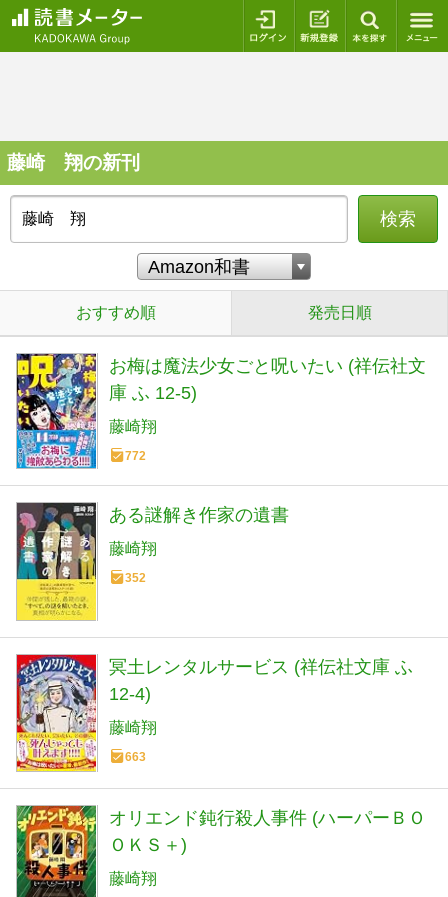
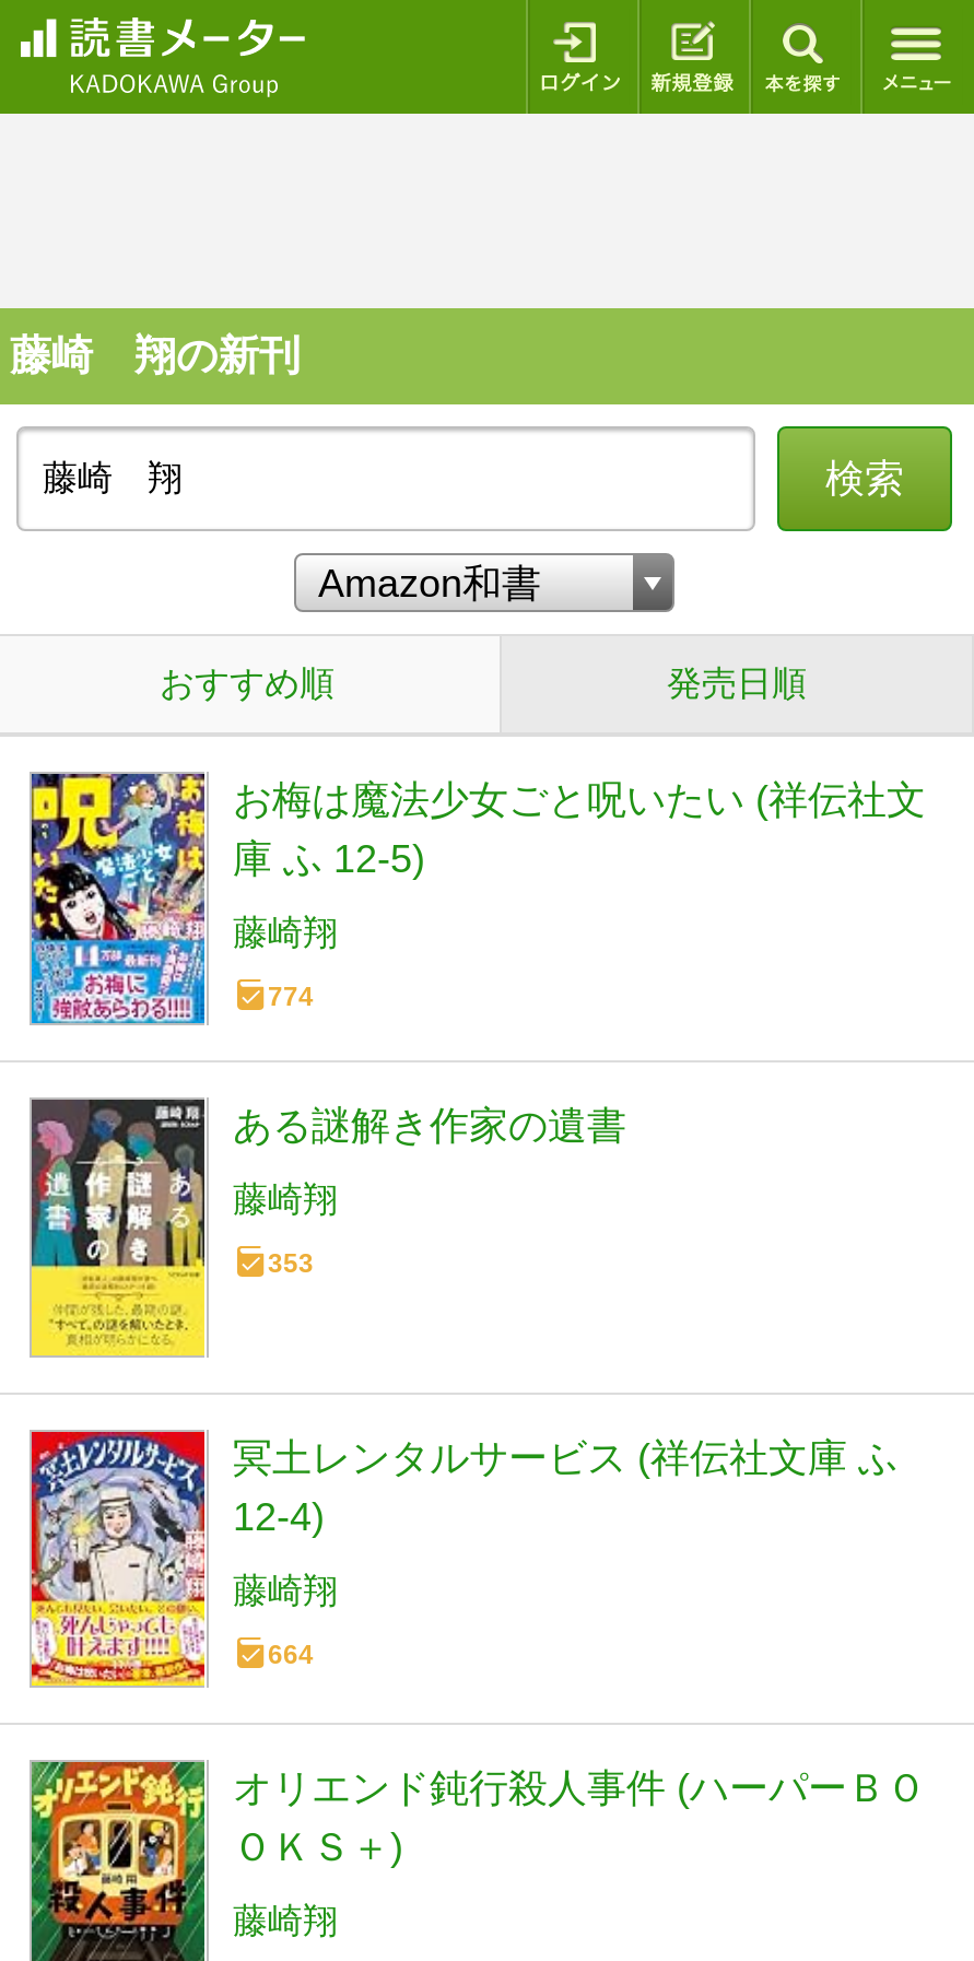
- 772
+ 774

- 352
+ 353

- 663
+ 664
